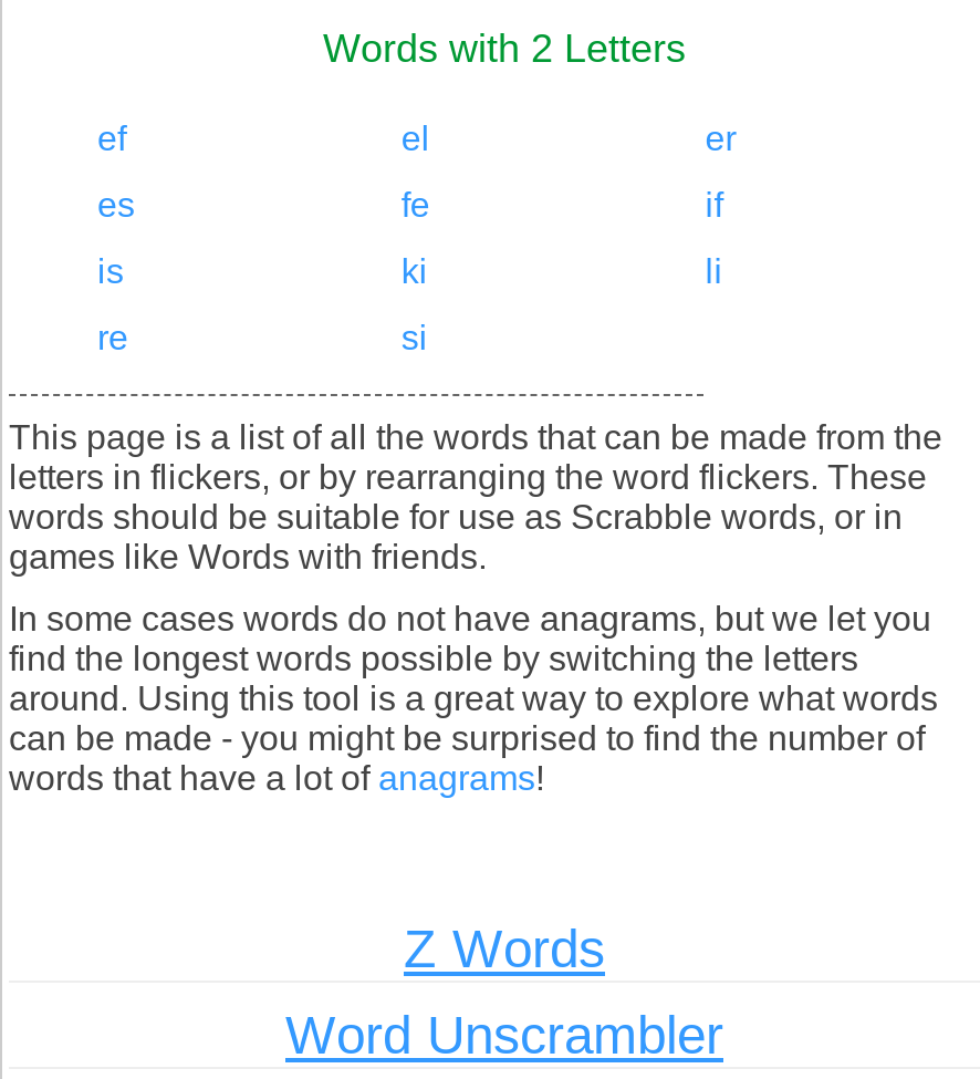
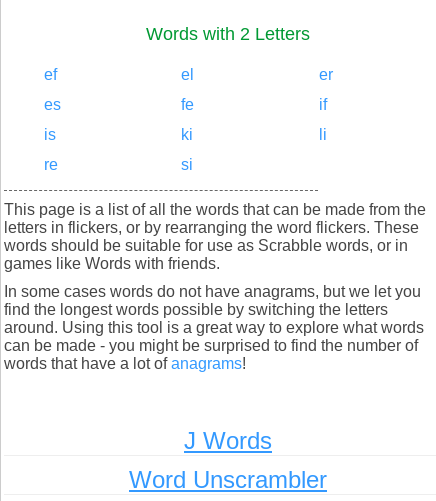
- Z Words
+ J Words
